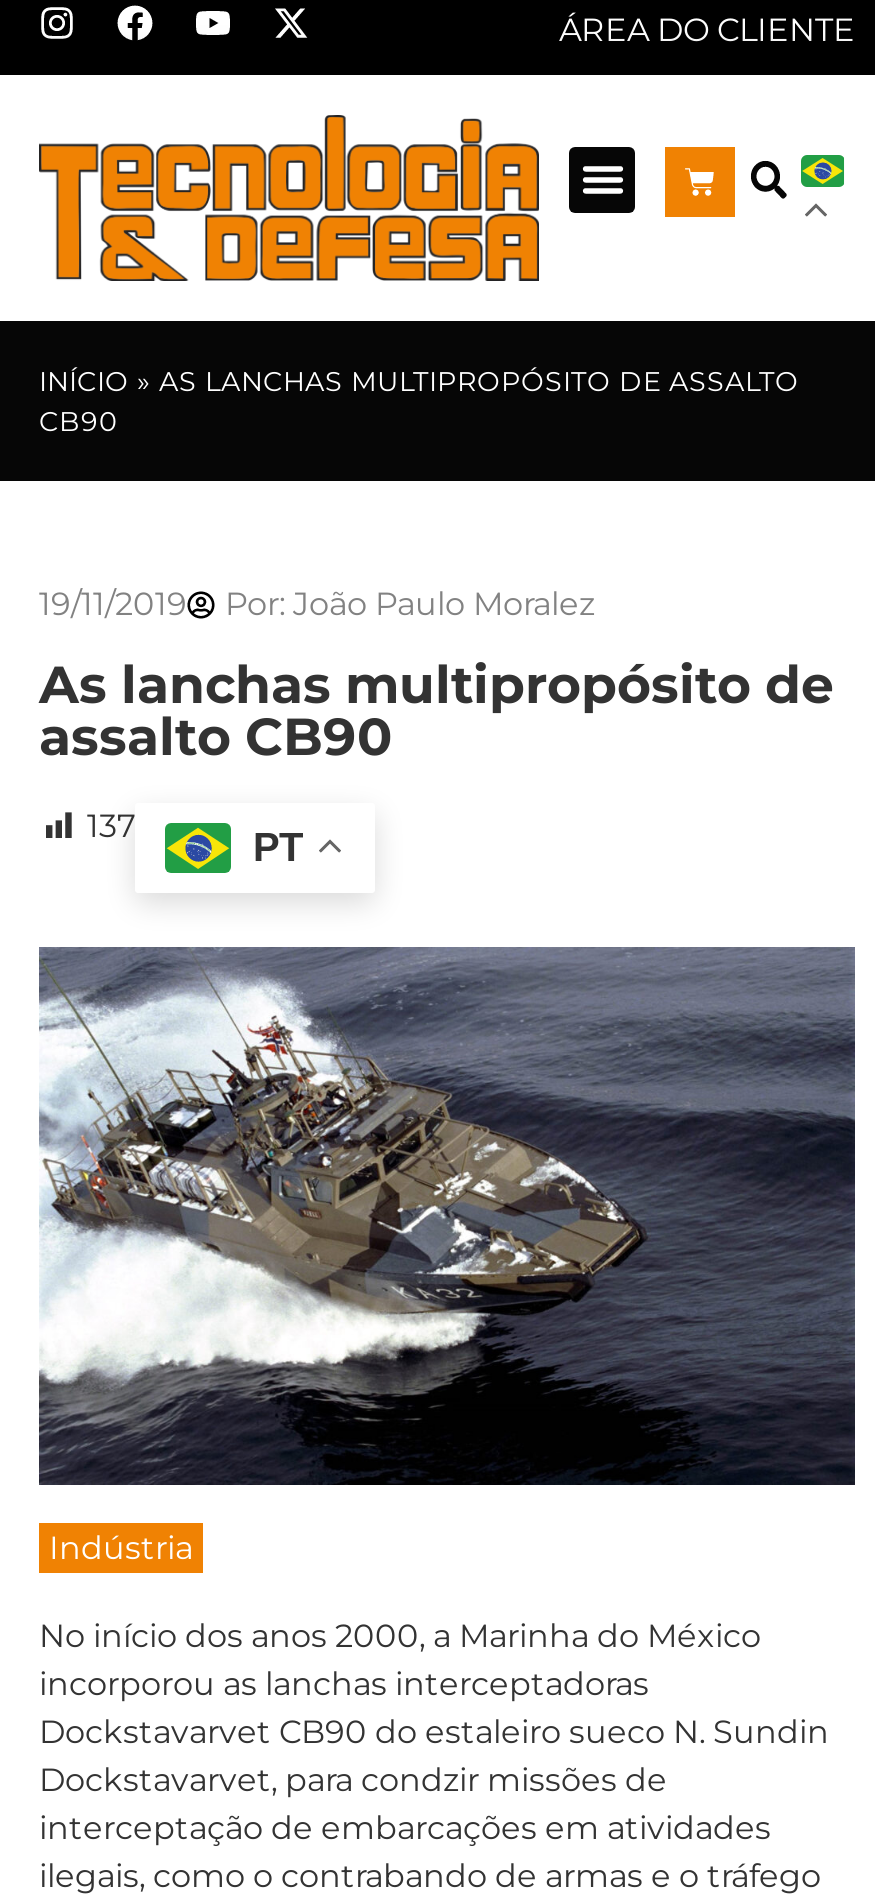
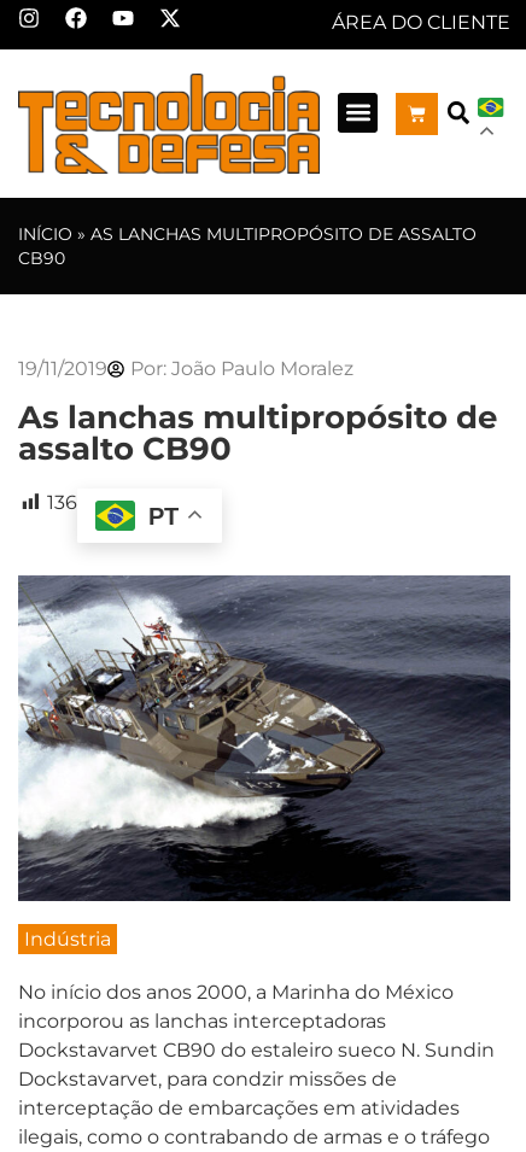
- 137
+ 136
